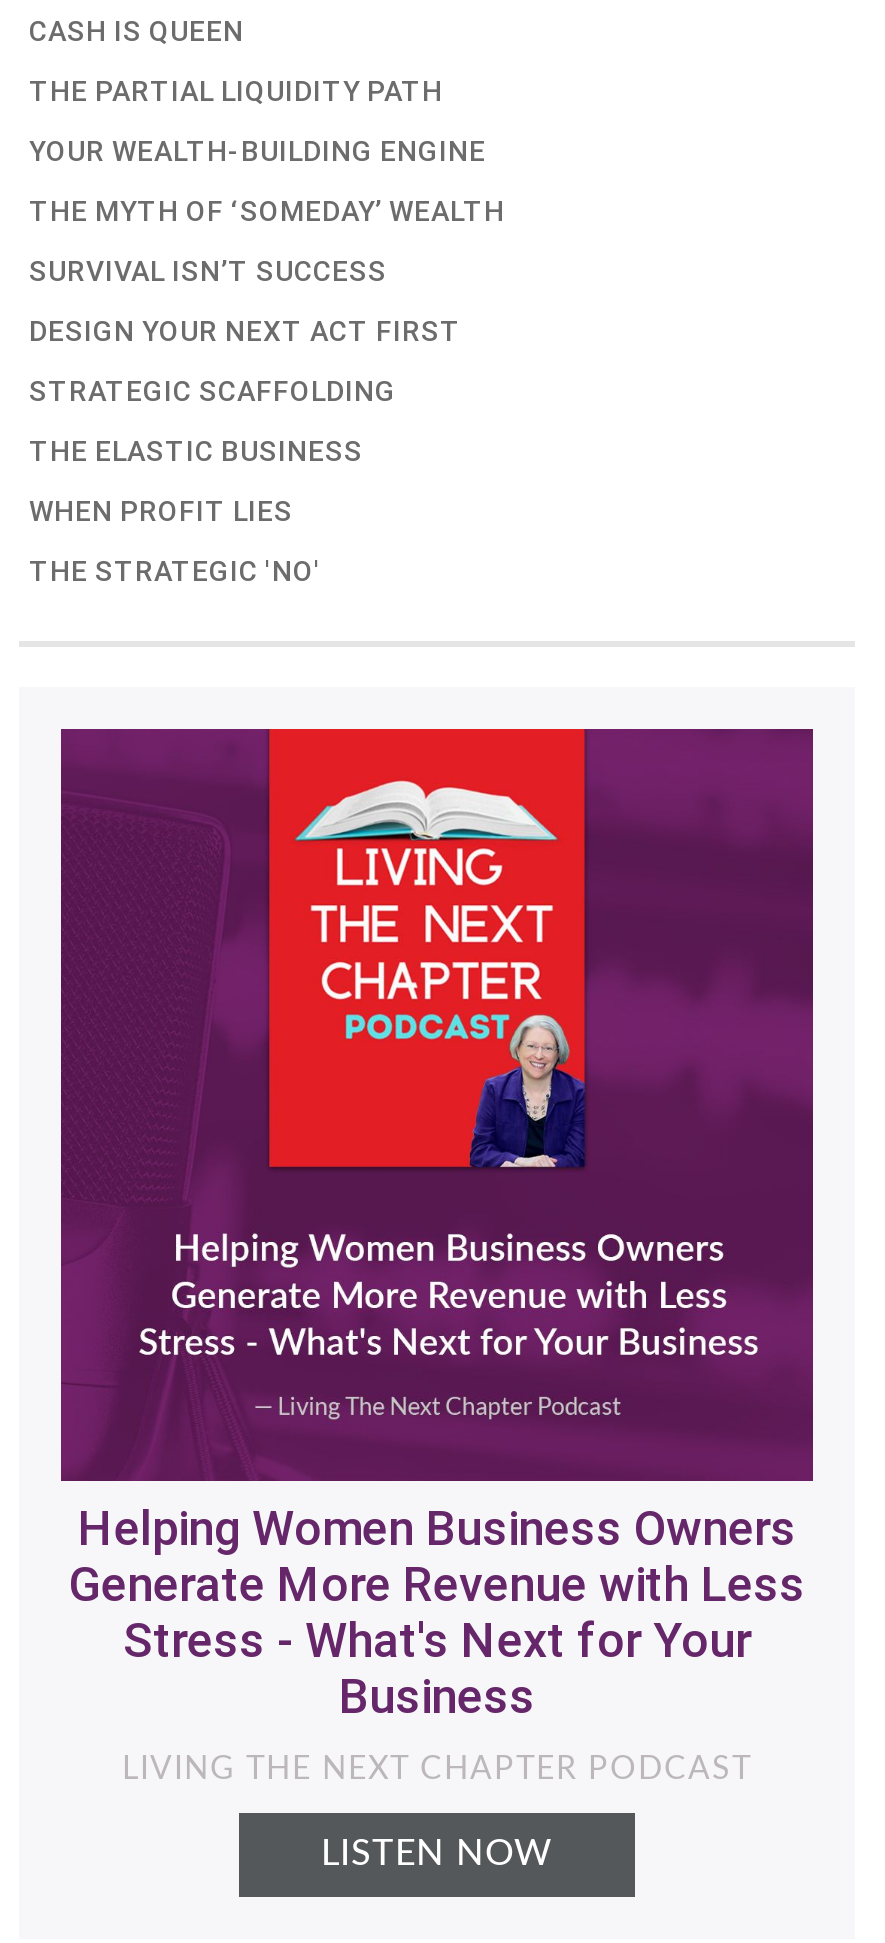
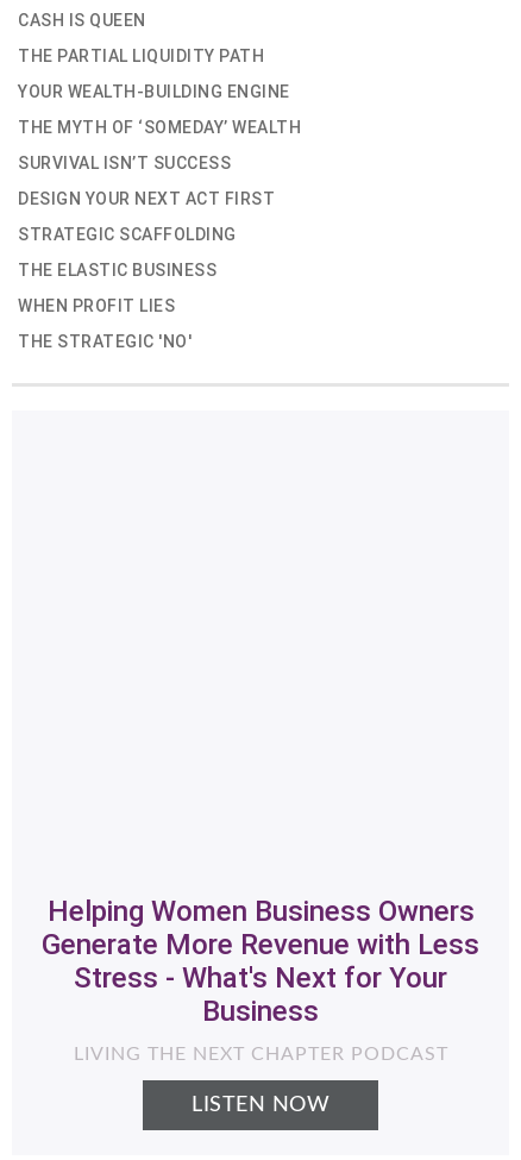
- [image]
